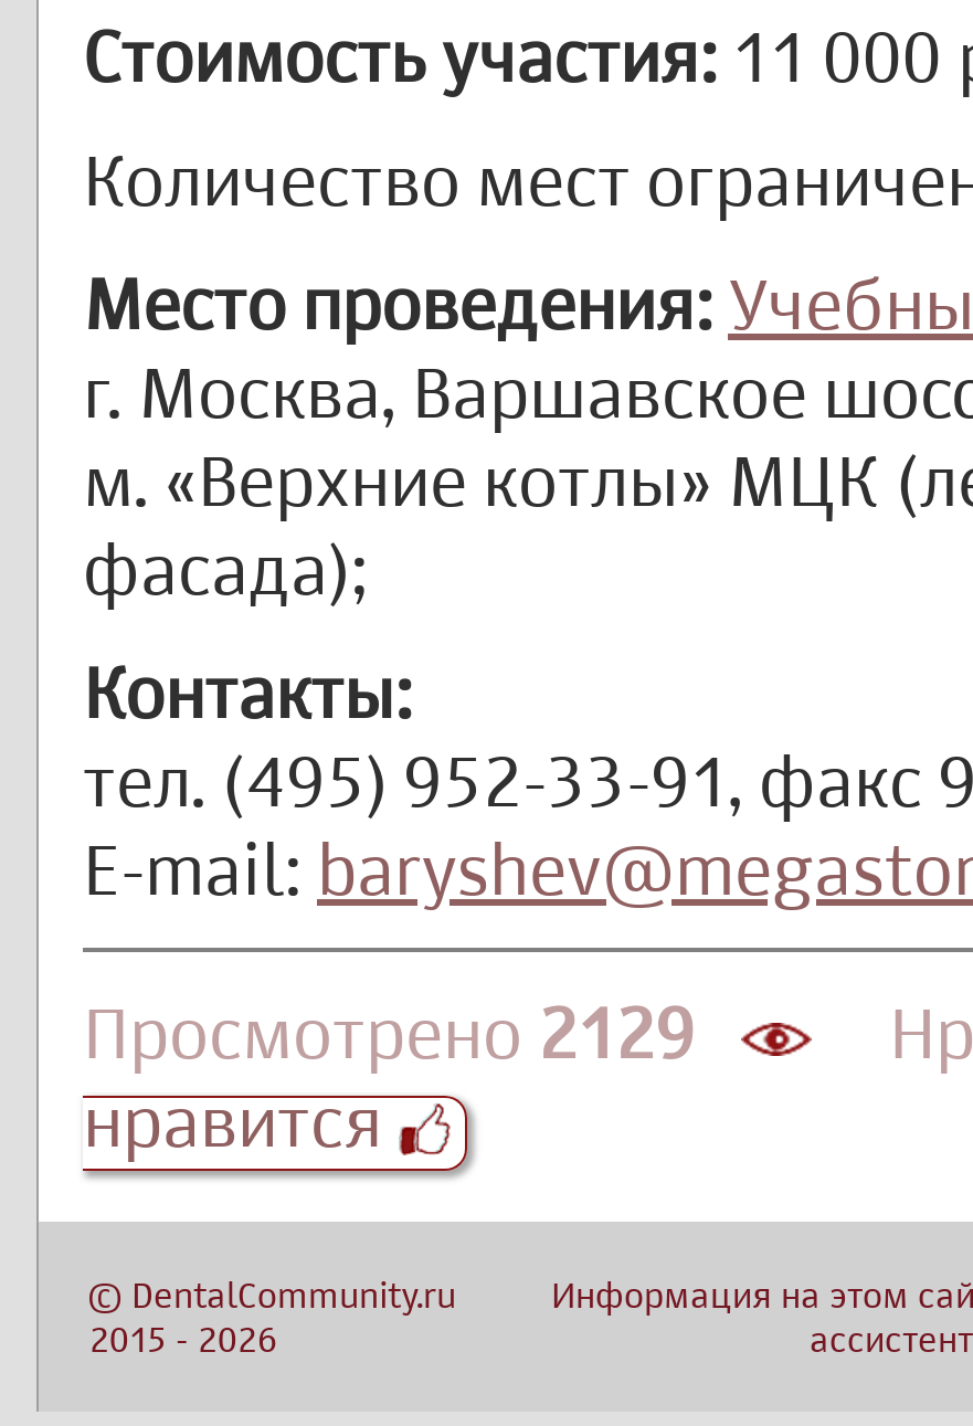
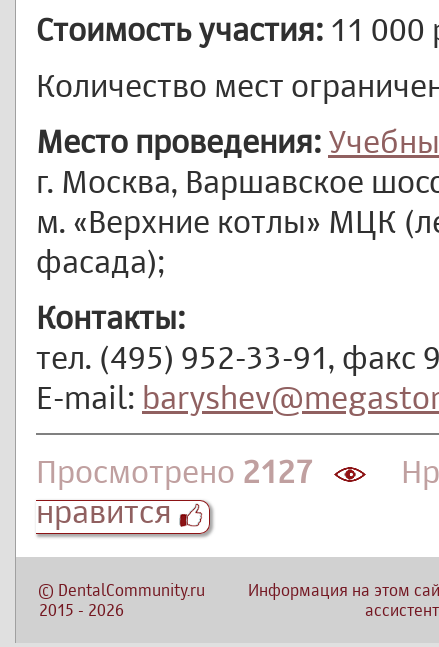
- Просмотрено 2129
+ Просмотрено 2127
